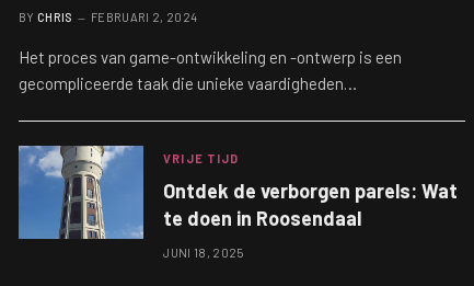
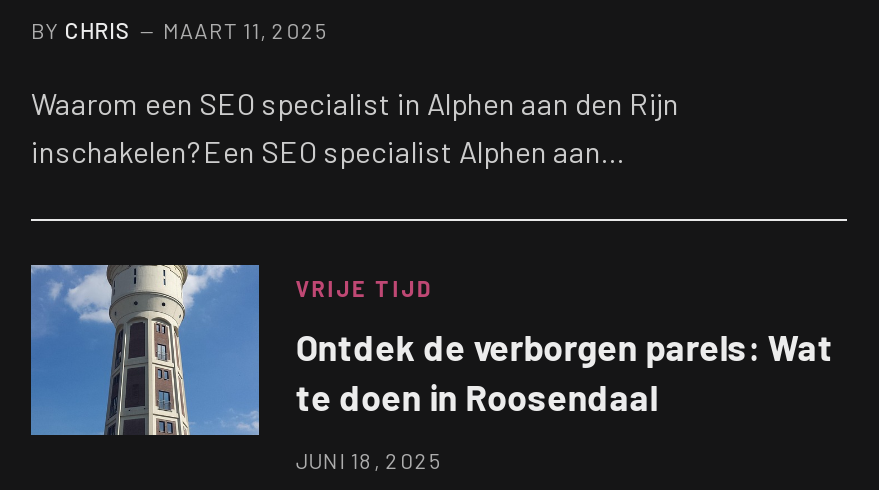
- BY CHRIS FEBRUARI 2, 2024
+ BY CHRIS MAART 11, 2025

- Het proces van game-ontwikkeling en -ontwerp is een
- gecompliceerde taak die unieke vaardigheden…
+ Waarom een SEO specialist in Alphen aan den Rijn
+ inschakelen?Een SEO specialist Alphen aan…
